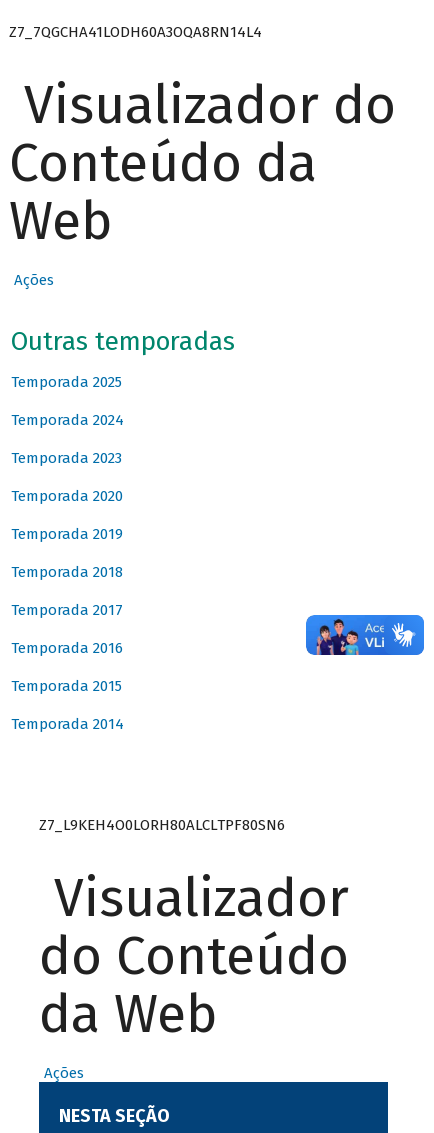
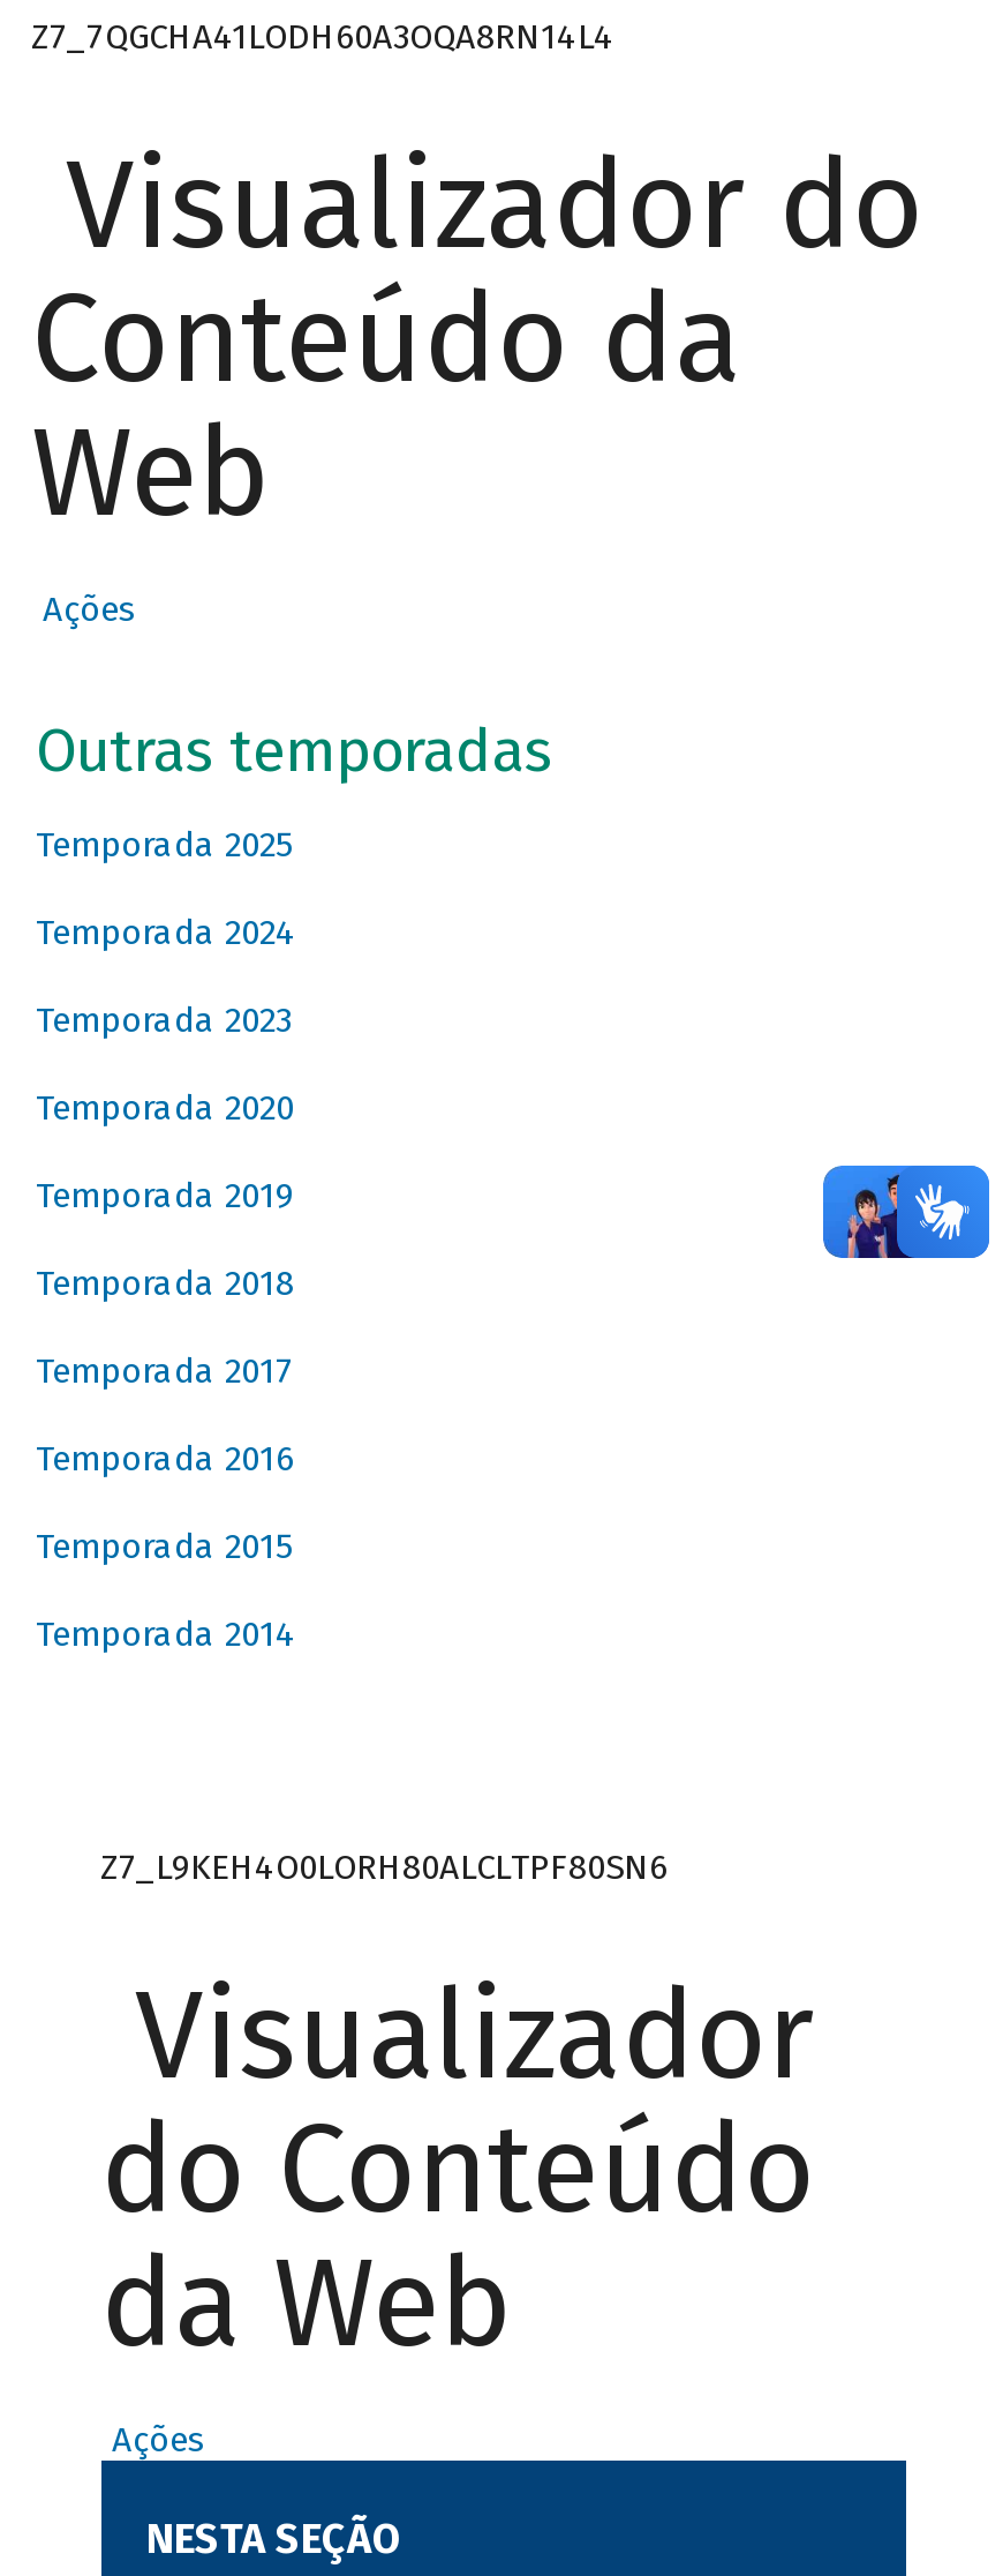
+ [image]

- [image]
